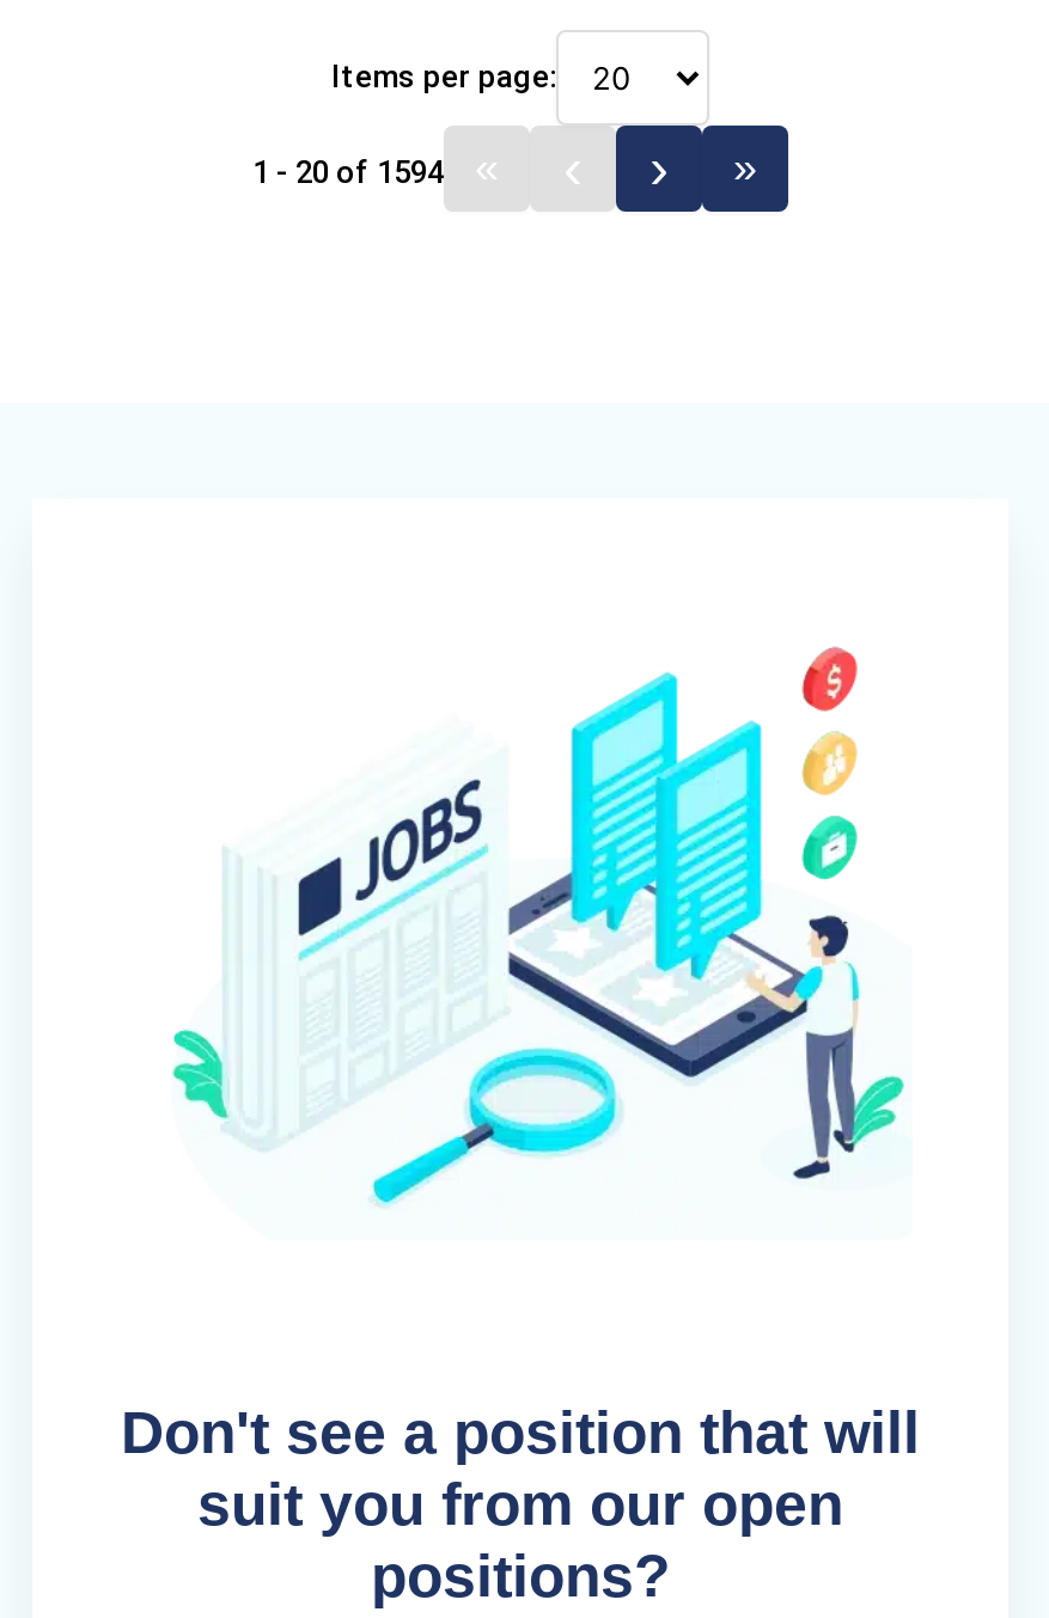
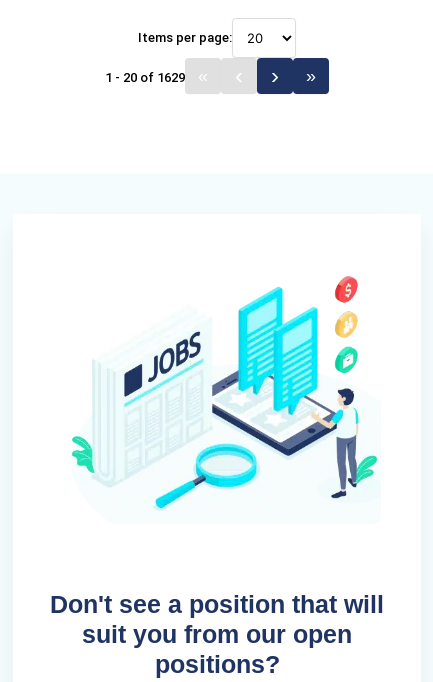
- 1 - 20 of 1594
+ 1 - 20 of 1629
